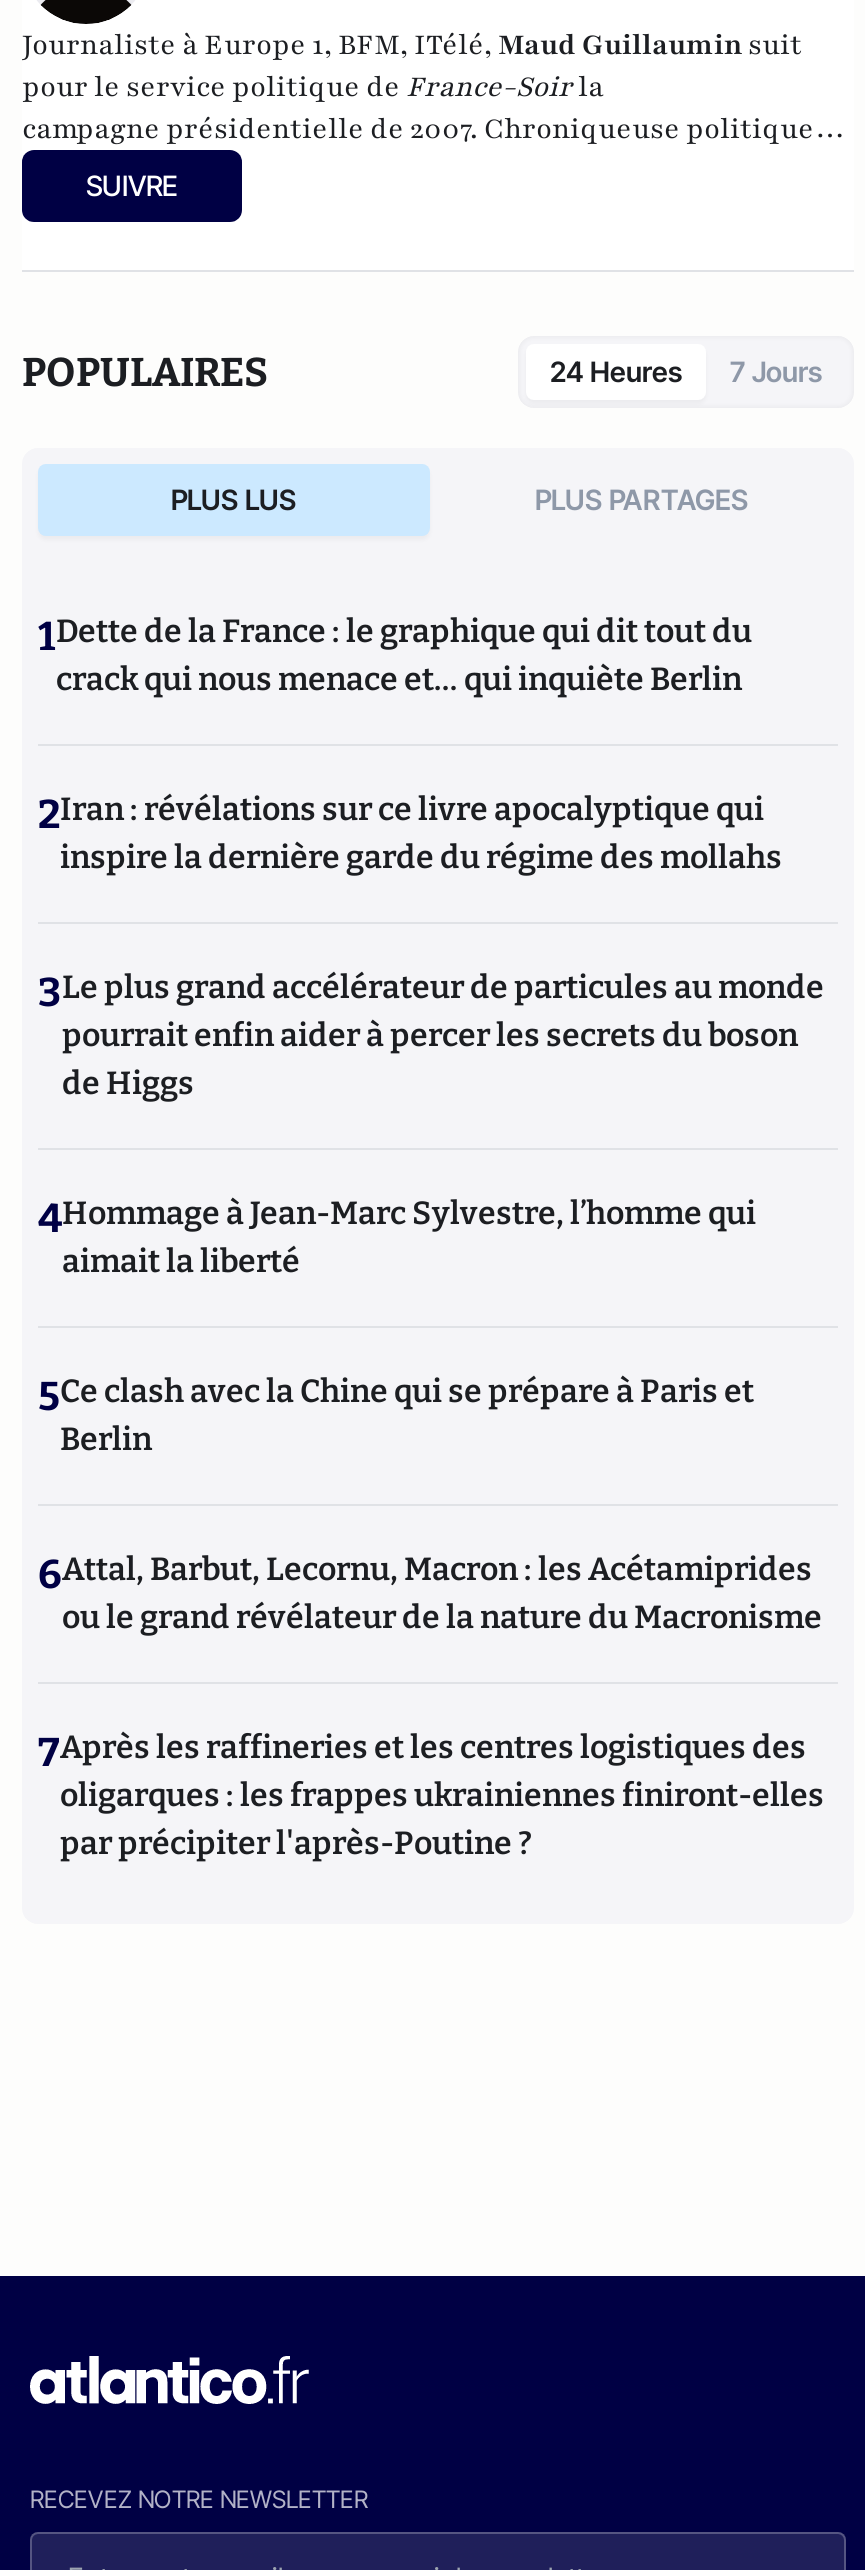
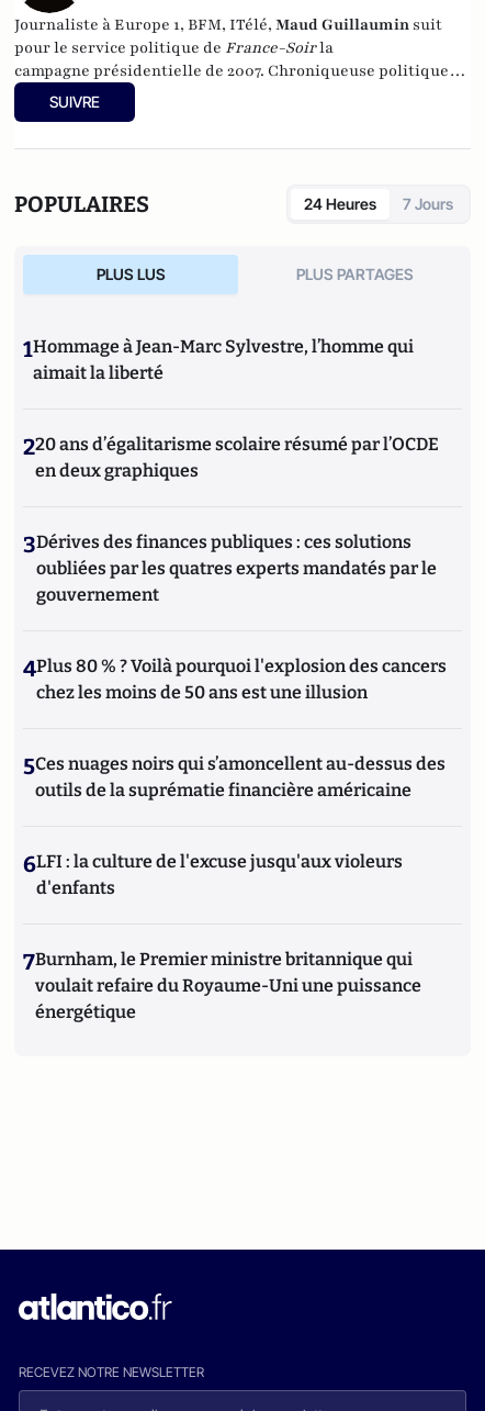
- 1Dette de la France : le graphique qui dit tout du
- crack qui nous menace et… qui inquiète Berlin
- 2Iran : révélations sur ce livre apocalyptique qui
- inspire la dernière garde du régime des mollahs
- 3Le plus grand accélérateur de particules au monde
- pourrait enfin aider à percer les secrets du boson
- de Higgs
- 4Hommage à Jean-Marc Sylvestre, l’homme qui
+ 1Hommage à Jean-Marc Sylvestre, l’homme qui

moved up: aimait la liberté

- 5Ce clash avec la Chine qui se prépare à Paris et
- Berlin
- 6Attal, Barbut, Lecornu, Macron : les Acétamiprides
- ou le grand révélateur de la nature du Macronisme
- 7Après les raffineries et les centres logistiques des
- oligarques : les frappes ukrainiennes finiront-elles
- par précipiter l'après-Poutine ?
+ 220 ans d’égalitarisme scolaire résumé par l’OCDE
+ en deux graphiques
+ 3Dérives des finances publiques : ces solutions
+ oubliées par les quatres experts mandatés par le
+ gouvernement
+ 4Plus 80 % ? Voilà pourquoi l'explosion des cancers
+ chez les moins de 50 ans est une illusion
+ 5Ces nuages noirs qui s’amoncellent au-dessus des
+ outils de la suprématie financière américaine
+ 6LFI : la culture de l'excuse jusqu'aux violeurs
+ d'enfants
+ 7Burnham, le Premier ministre britannique qui
+ voulait refaire du Royaume-Uni une puissance
+ énergétique
